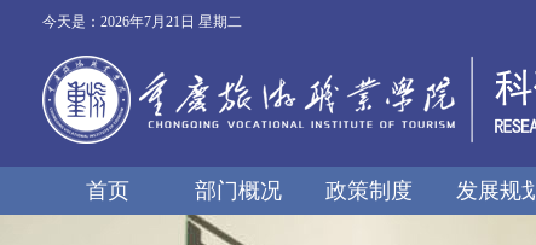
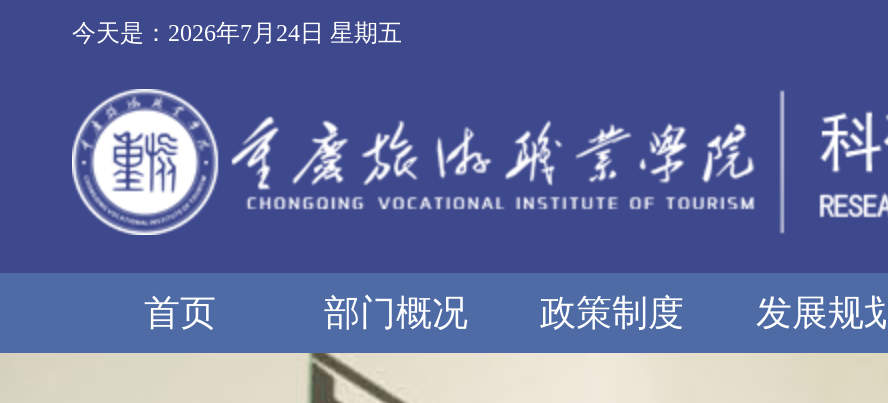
- 今天是：2026年7月21日 星期二
+ 今天是：2026年7月24日 星期五
